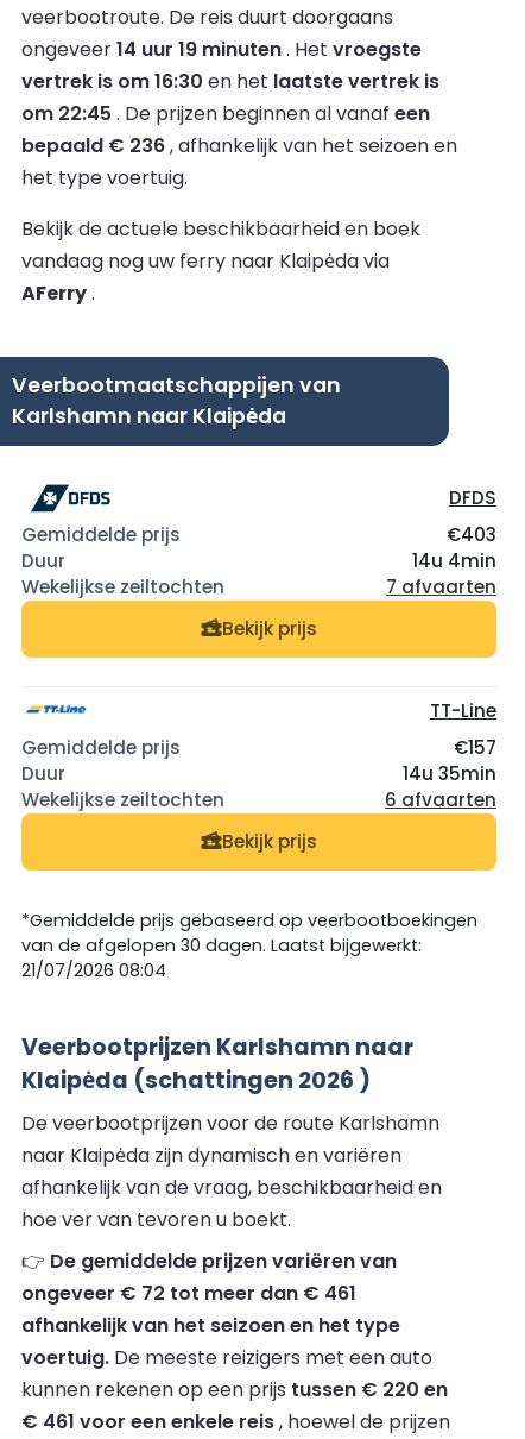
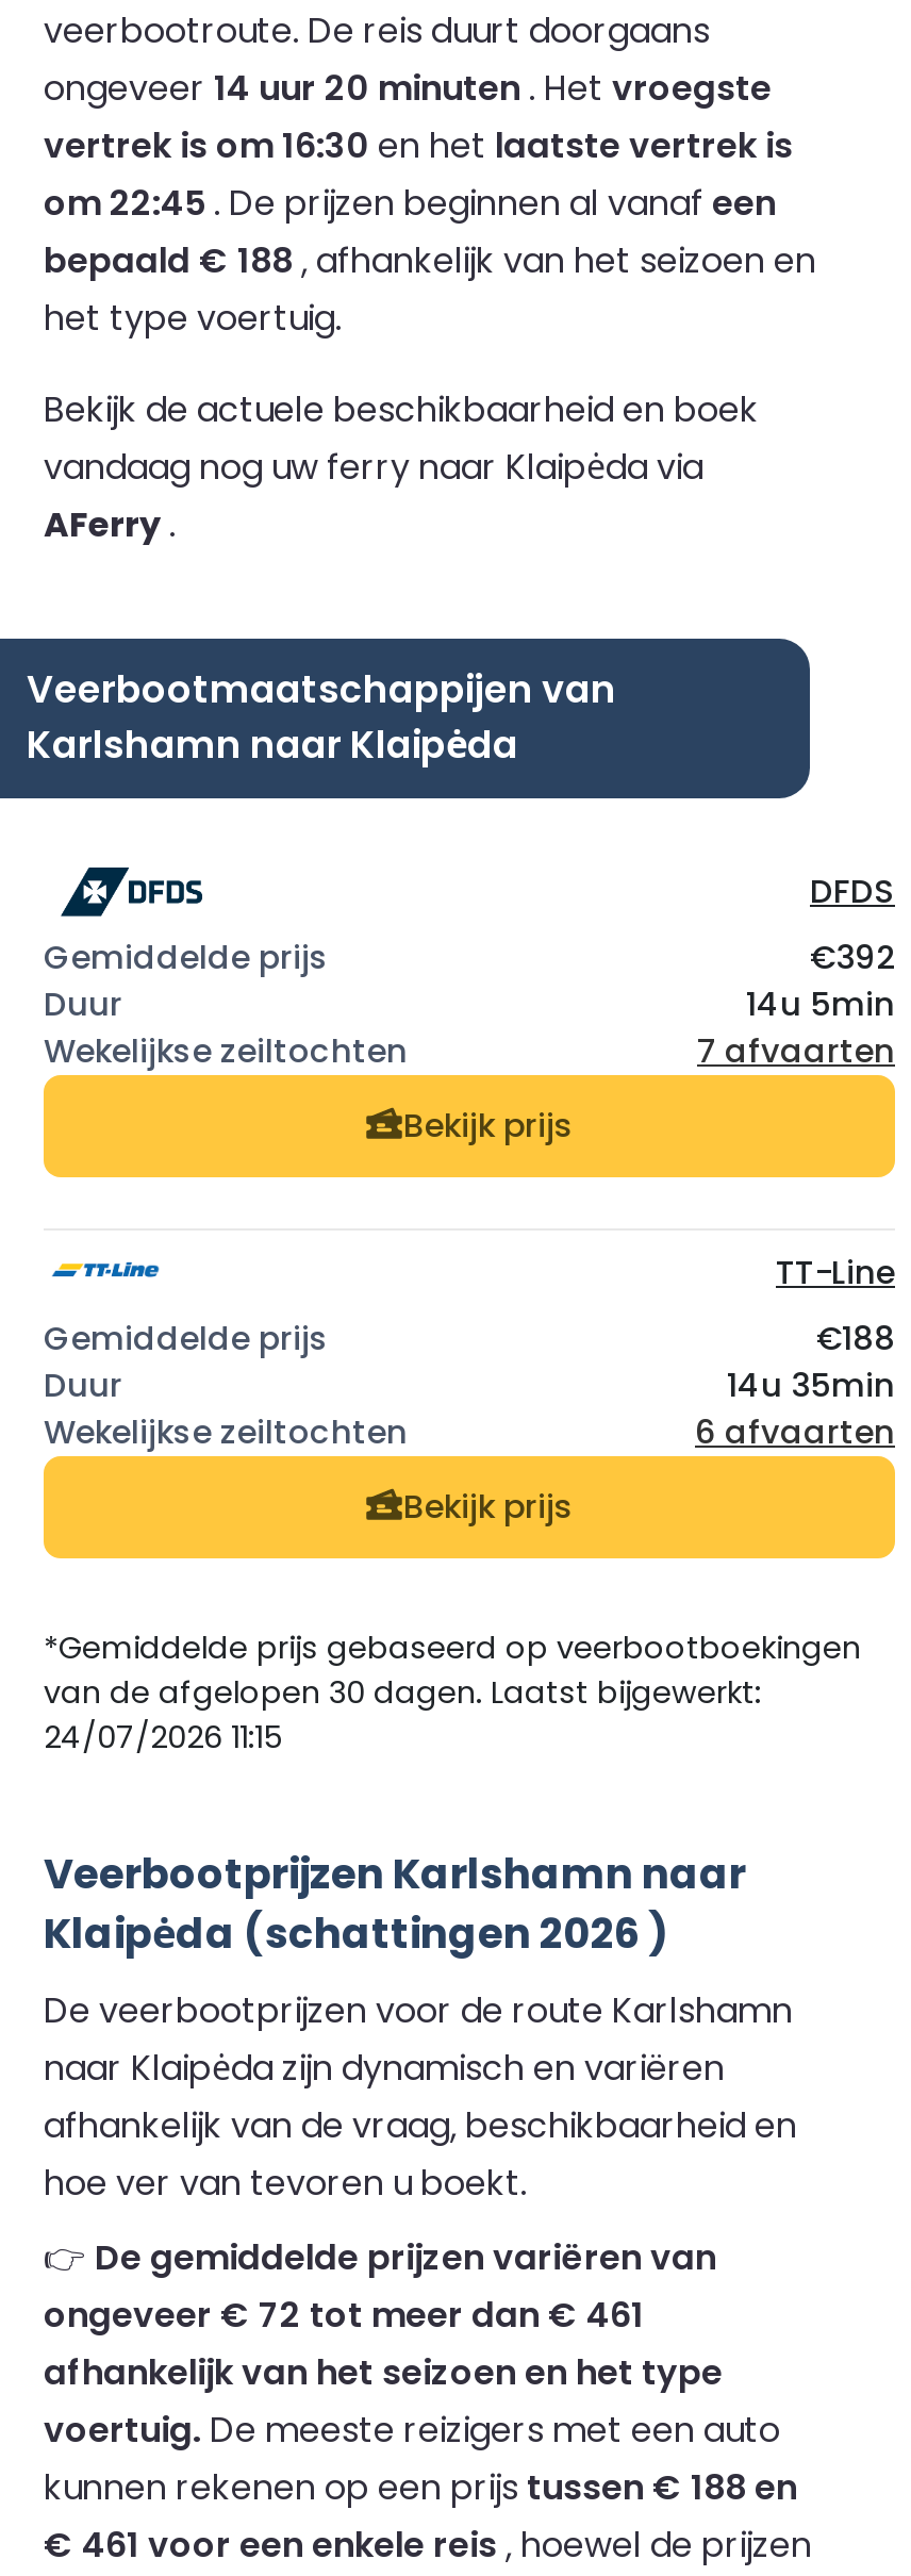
- ongeveer 14 uur 19 minuten. Het vroegste
+ ongeveer 14 uur 20 minuten. Het vroegste

- bepaald € 236, afhankelijk van het seizoen en
+ bepaald € 188, afhankelijk van het seizoen en

- €403
+ €392

- 14u 4min
+ 14u 5min

- €157
+ €188

- 21/07/2026 08:04
+ 24/07/2026 11:15

- kunnen rekenen op een prijs tussen € 220 en
+ kunnen rekenen op een prijs tussen € 188 en
